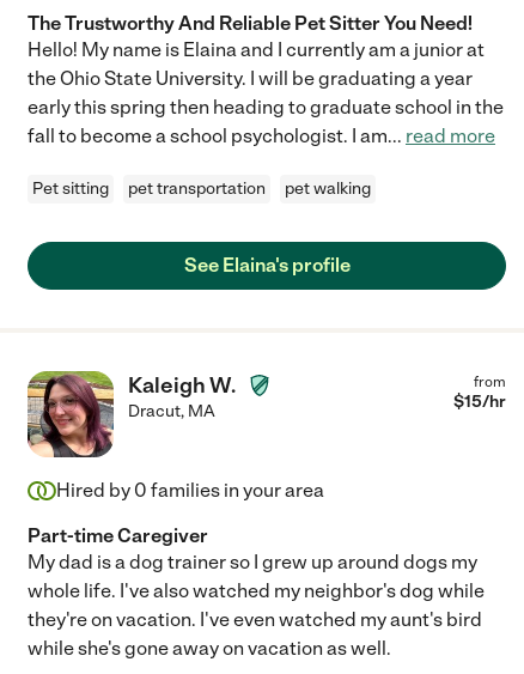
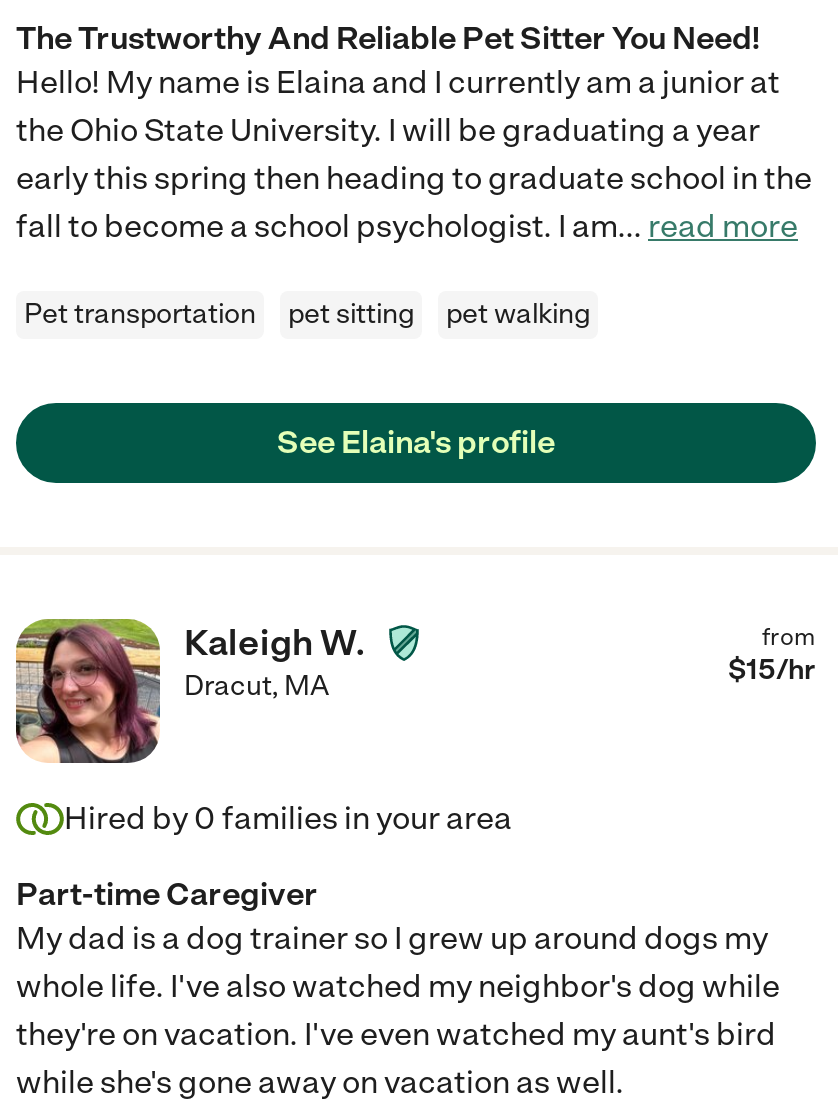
- Pet sitting
+ Pet transportation

- pet transportation
+ pet sitting
